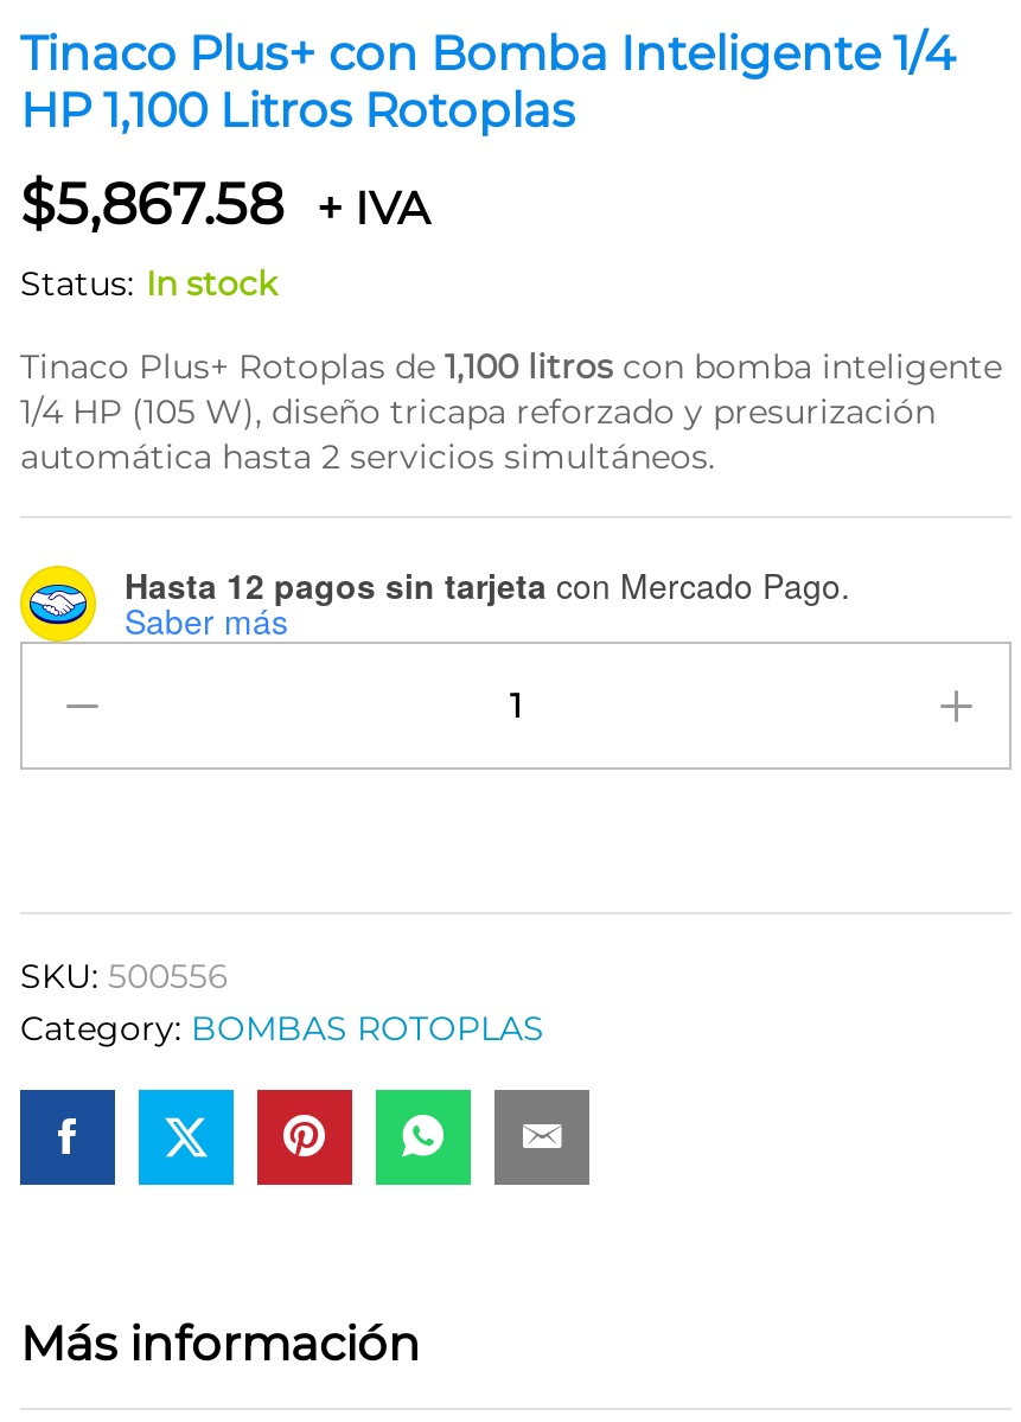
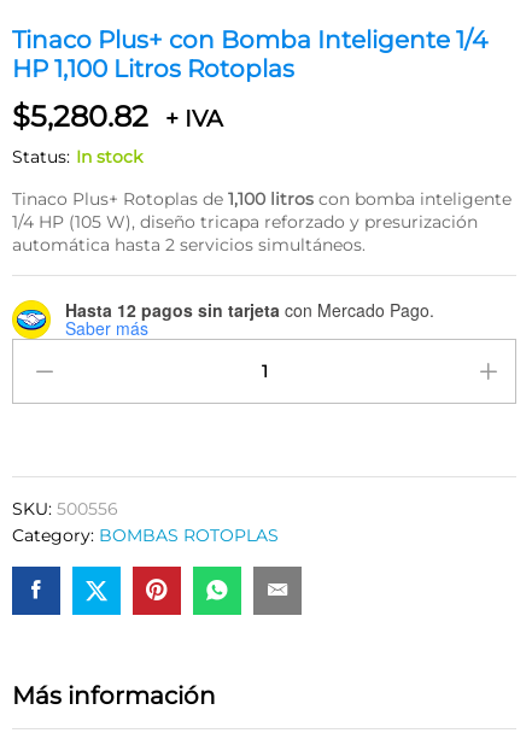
- $5,867.58 + IVA
+ $5,280.82 + IVA
